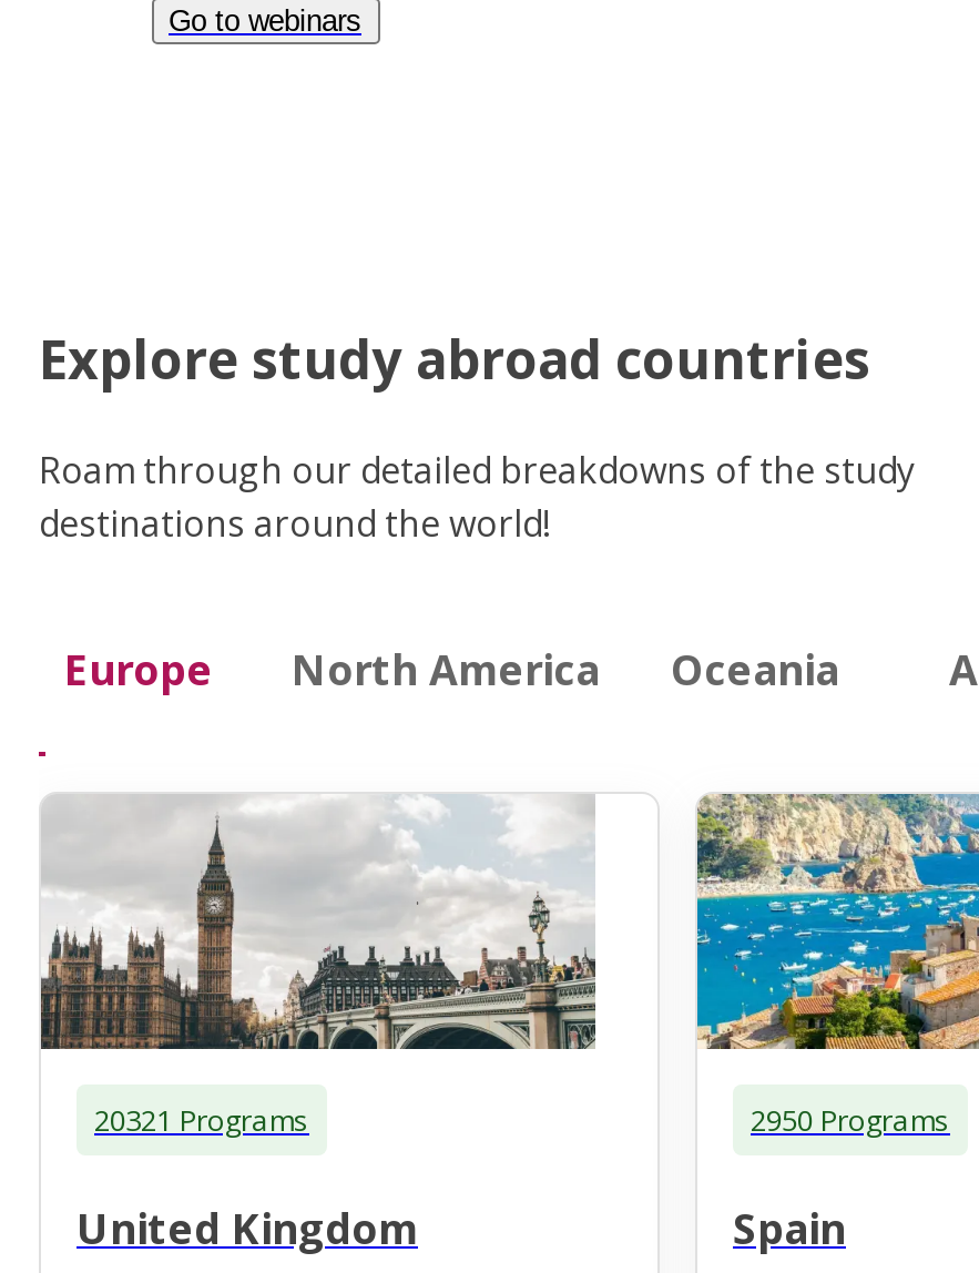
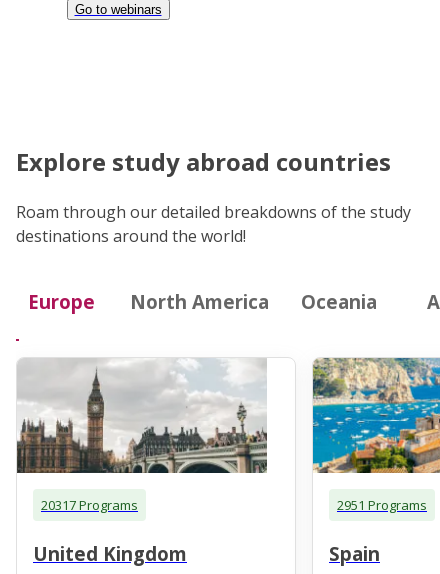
- 20321 Programs
+ 20317 Programs

- 2950 Programs
+ 2951 Programs
